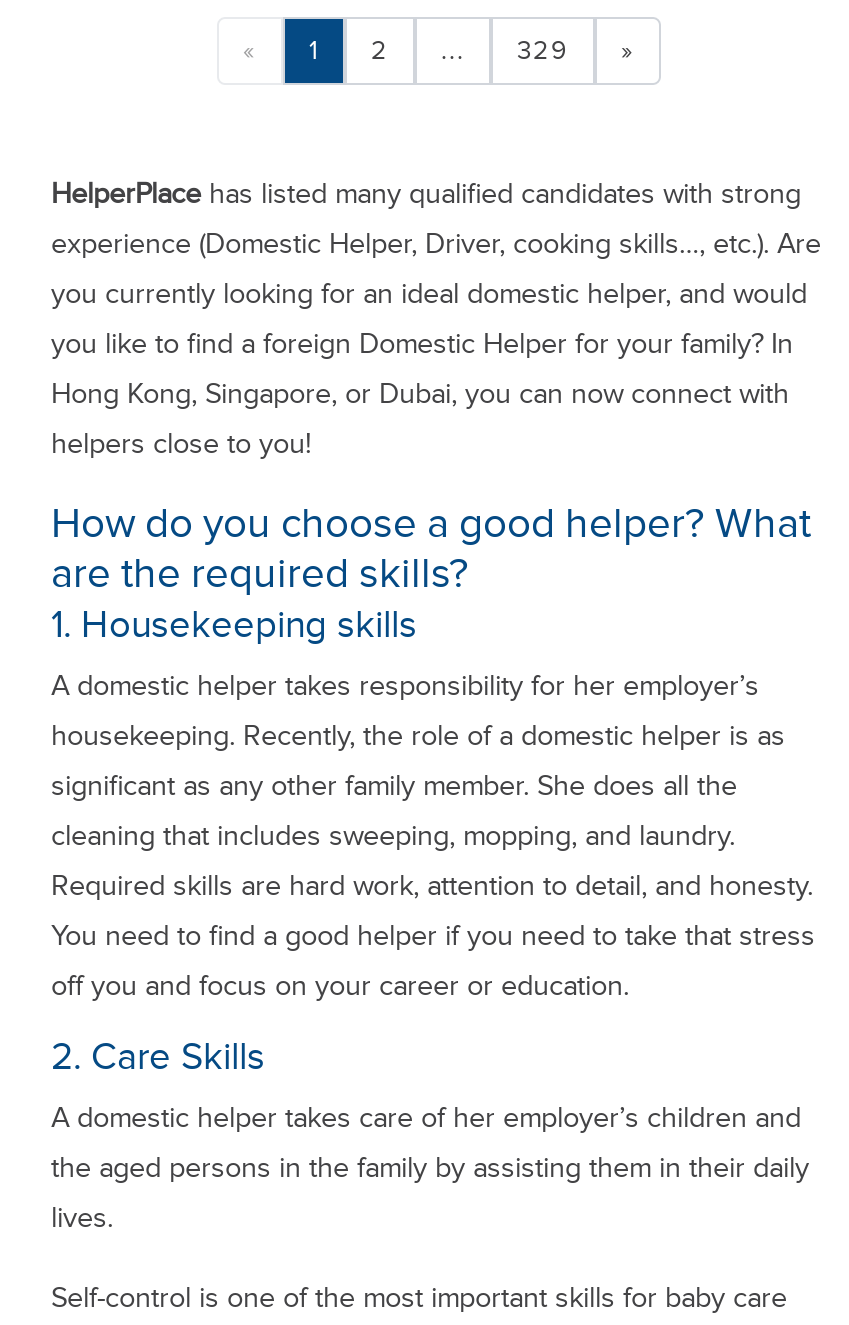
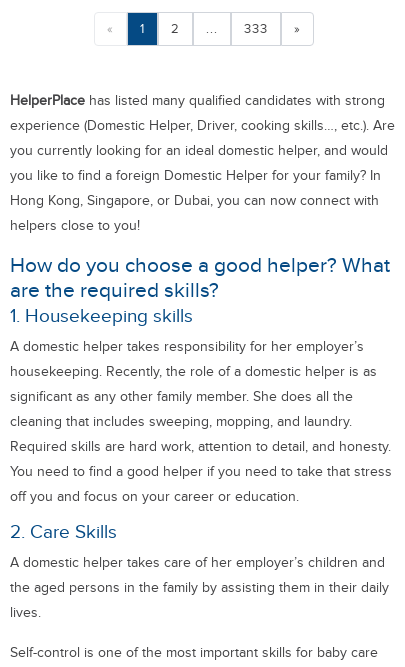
- 329
+ 333
